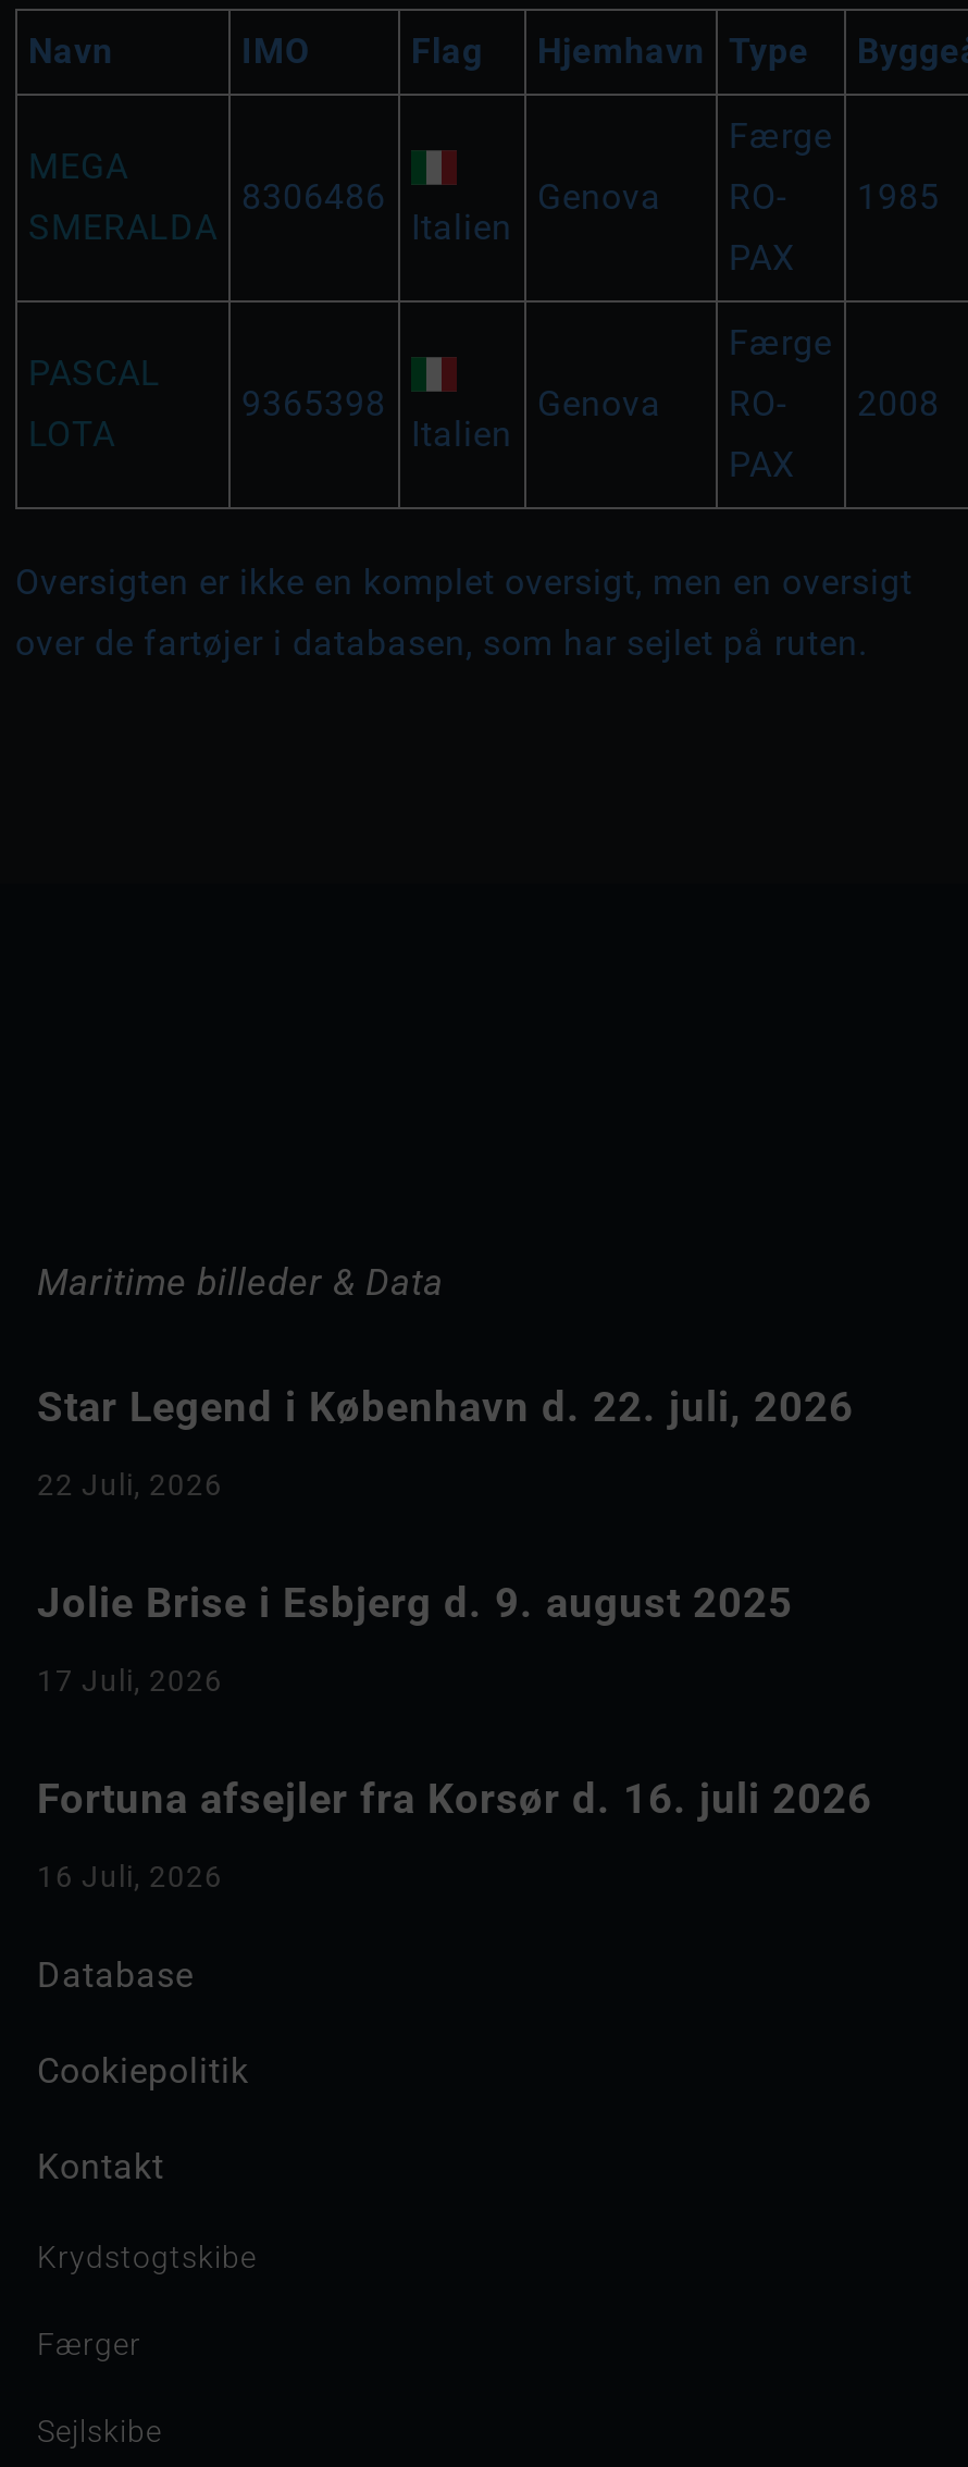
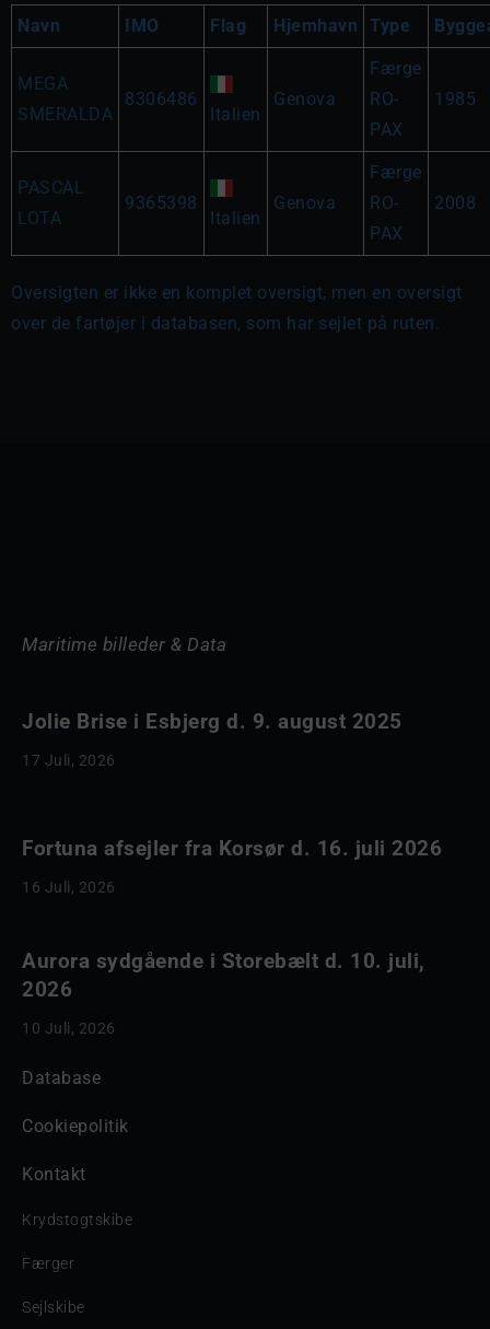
- Star Legend i København d. 22. juli, 2026
- 22 Juli, 2026

moved up: Jolie Brise i Esbjerg d. 9. august 2025 | 17 Juli, 2026

moved up: Fortuna afsejler fra Korsør d. 16. juli 2026 | 16 Juli, 2026

+ Aurora sydgående i Storebælt d. 10. juli,
+ 2026
+ 10 Juli, 2026
